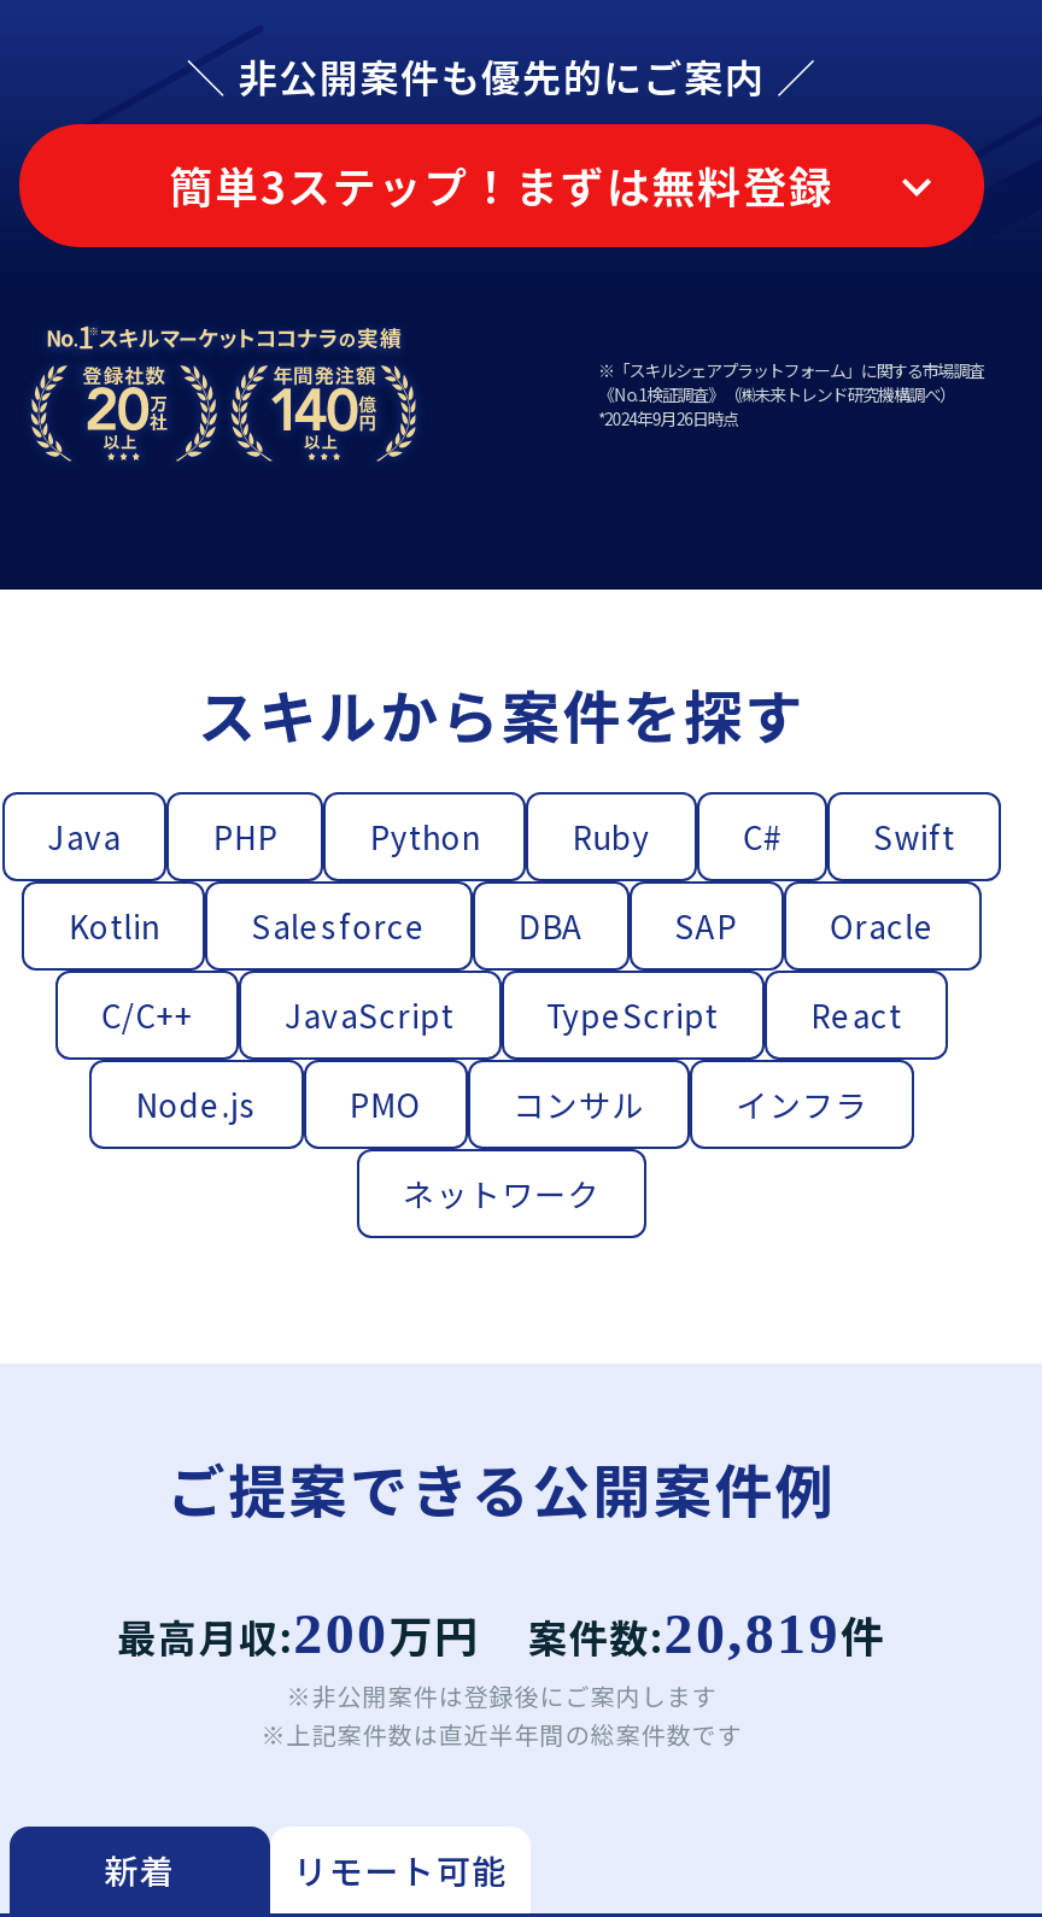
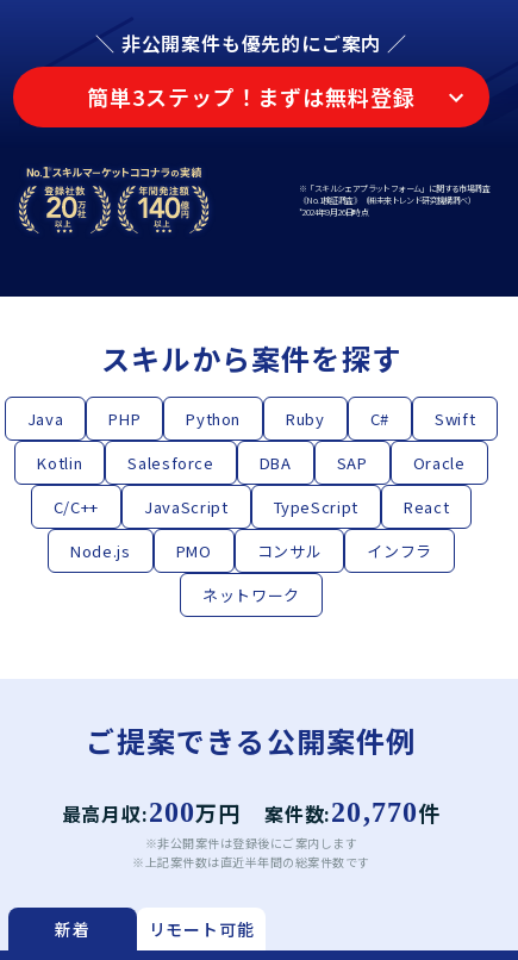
- 最高月収:200万円 案件数:20,819件
+ 最高月収:200万円 案件数:20,770件
